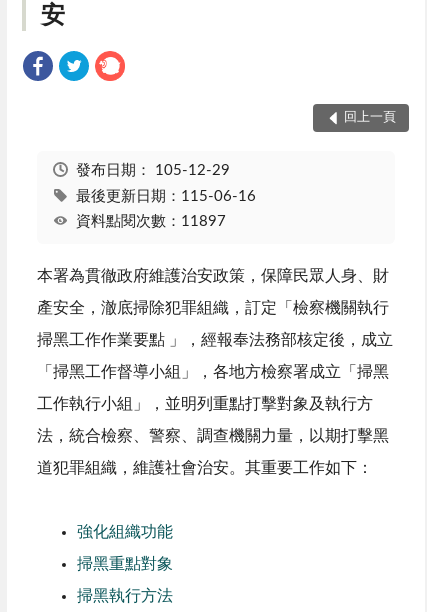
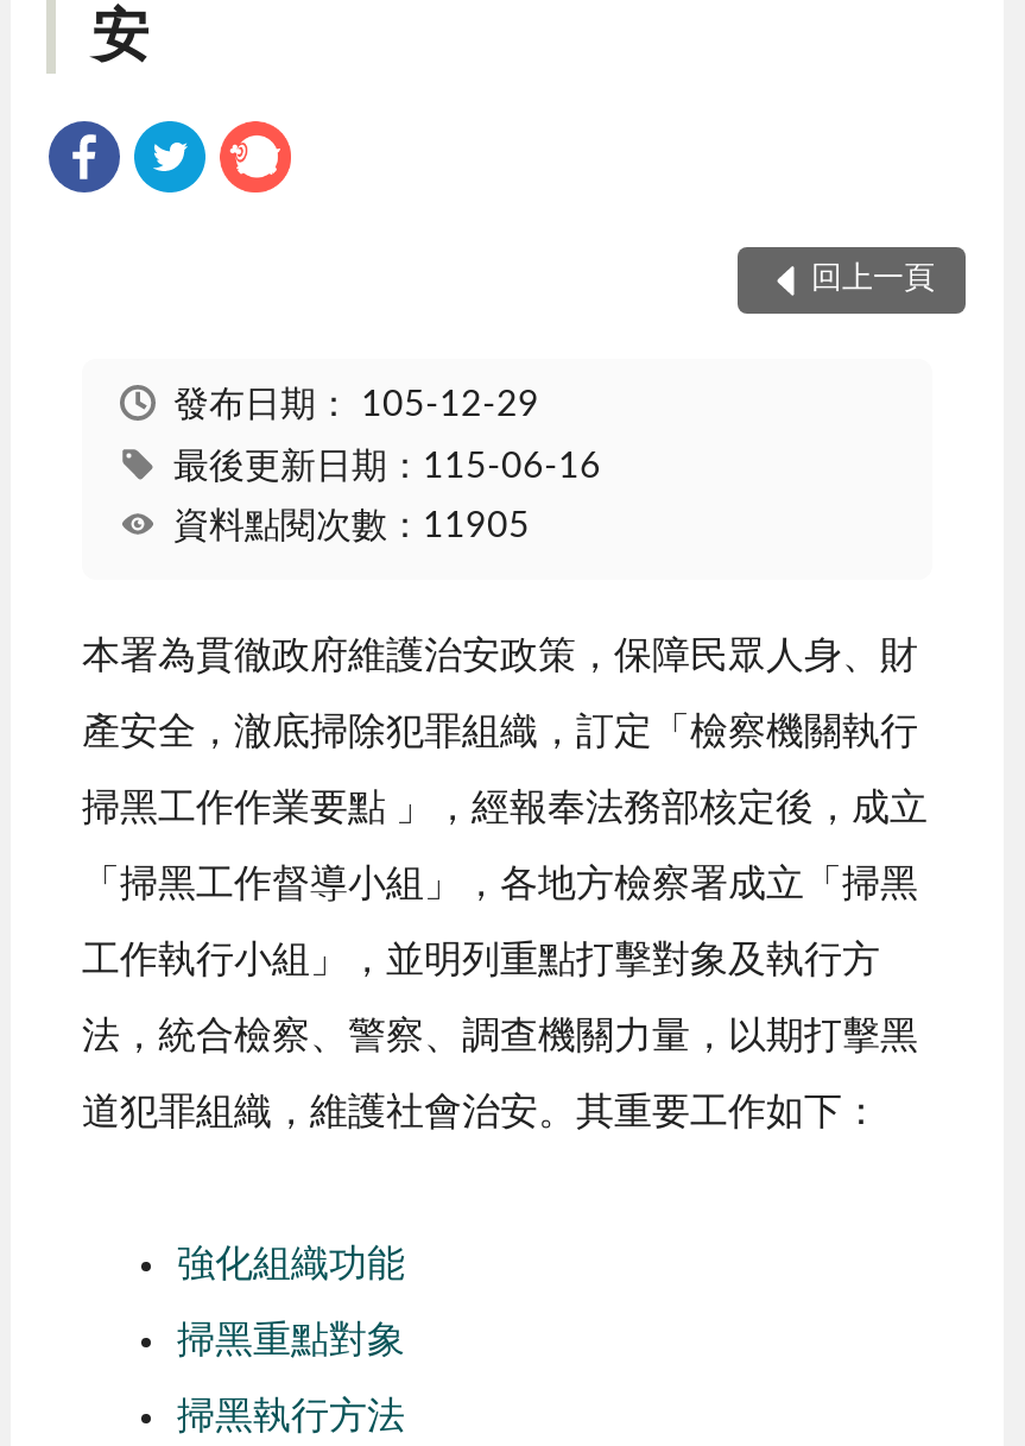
- 資料點閱次數：11897
+ 資料點閱次數：11905
